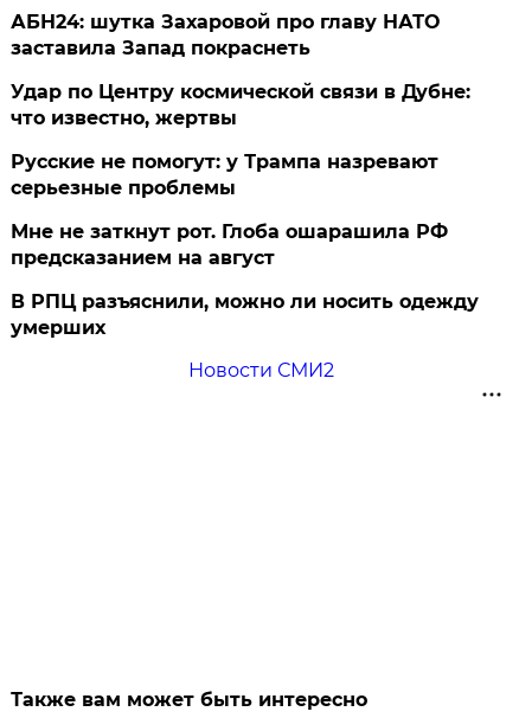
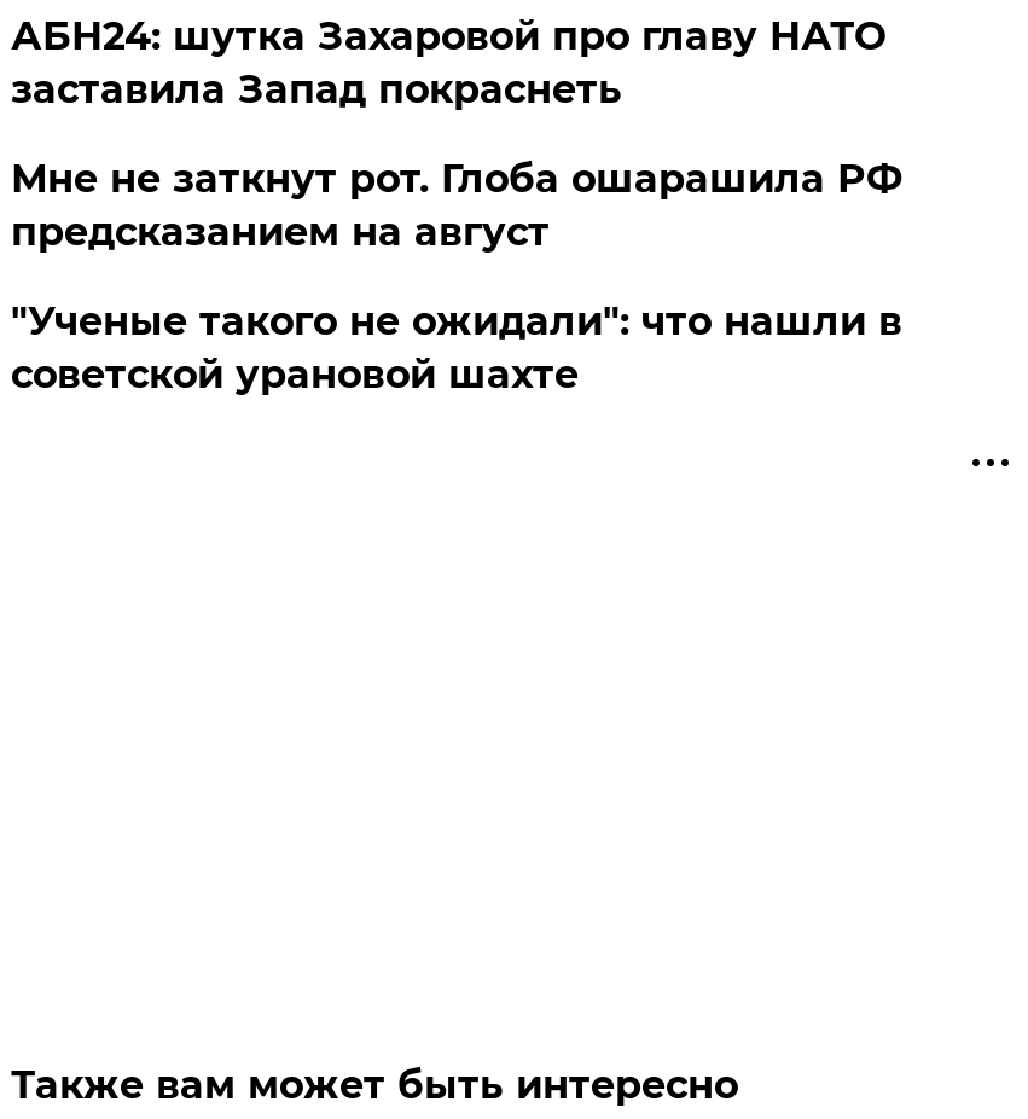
- Удар по Центру космической связи в Дубне:
- что известно, жертвы
- Русские не помогут: у Трампа назревают
- серьезные проблемы

- В РПЦ разъяснили, можно ли носить одежду
- умерших
- Новости СМИ2
+ "Ученые такого не ожидали": что нашли в
+ советской урановой шахте
